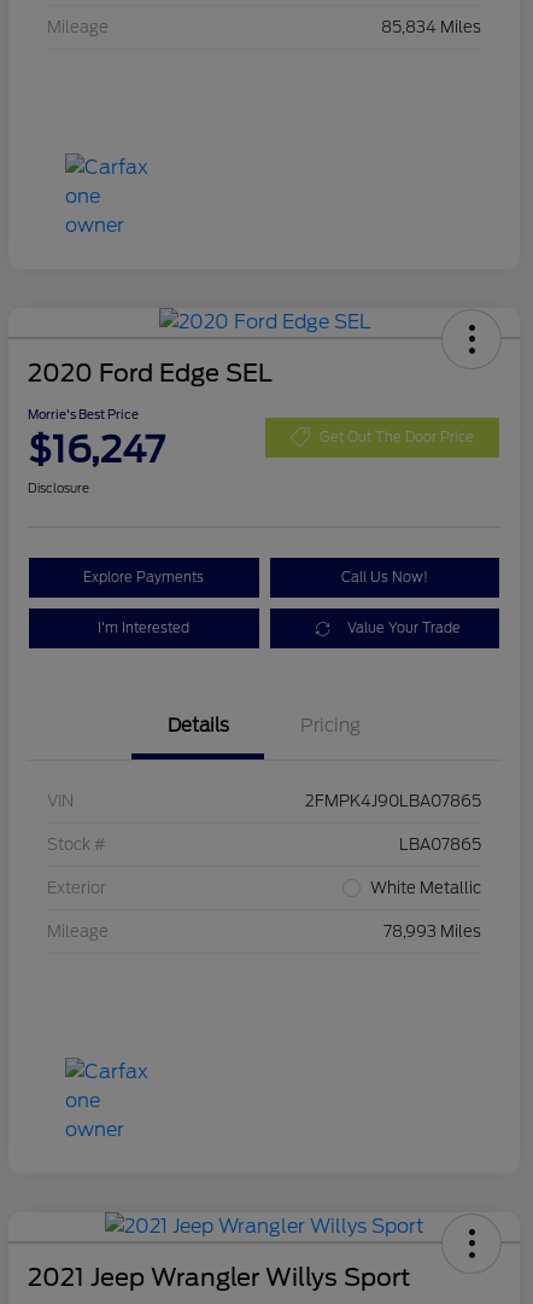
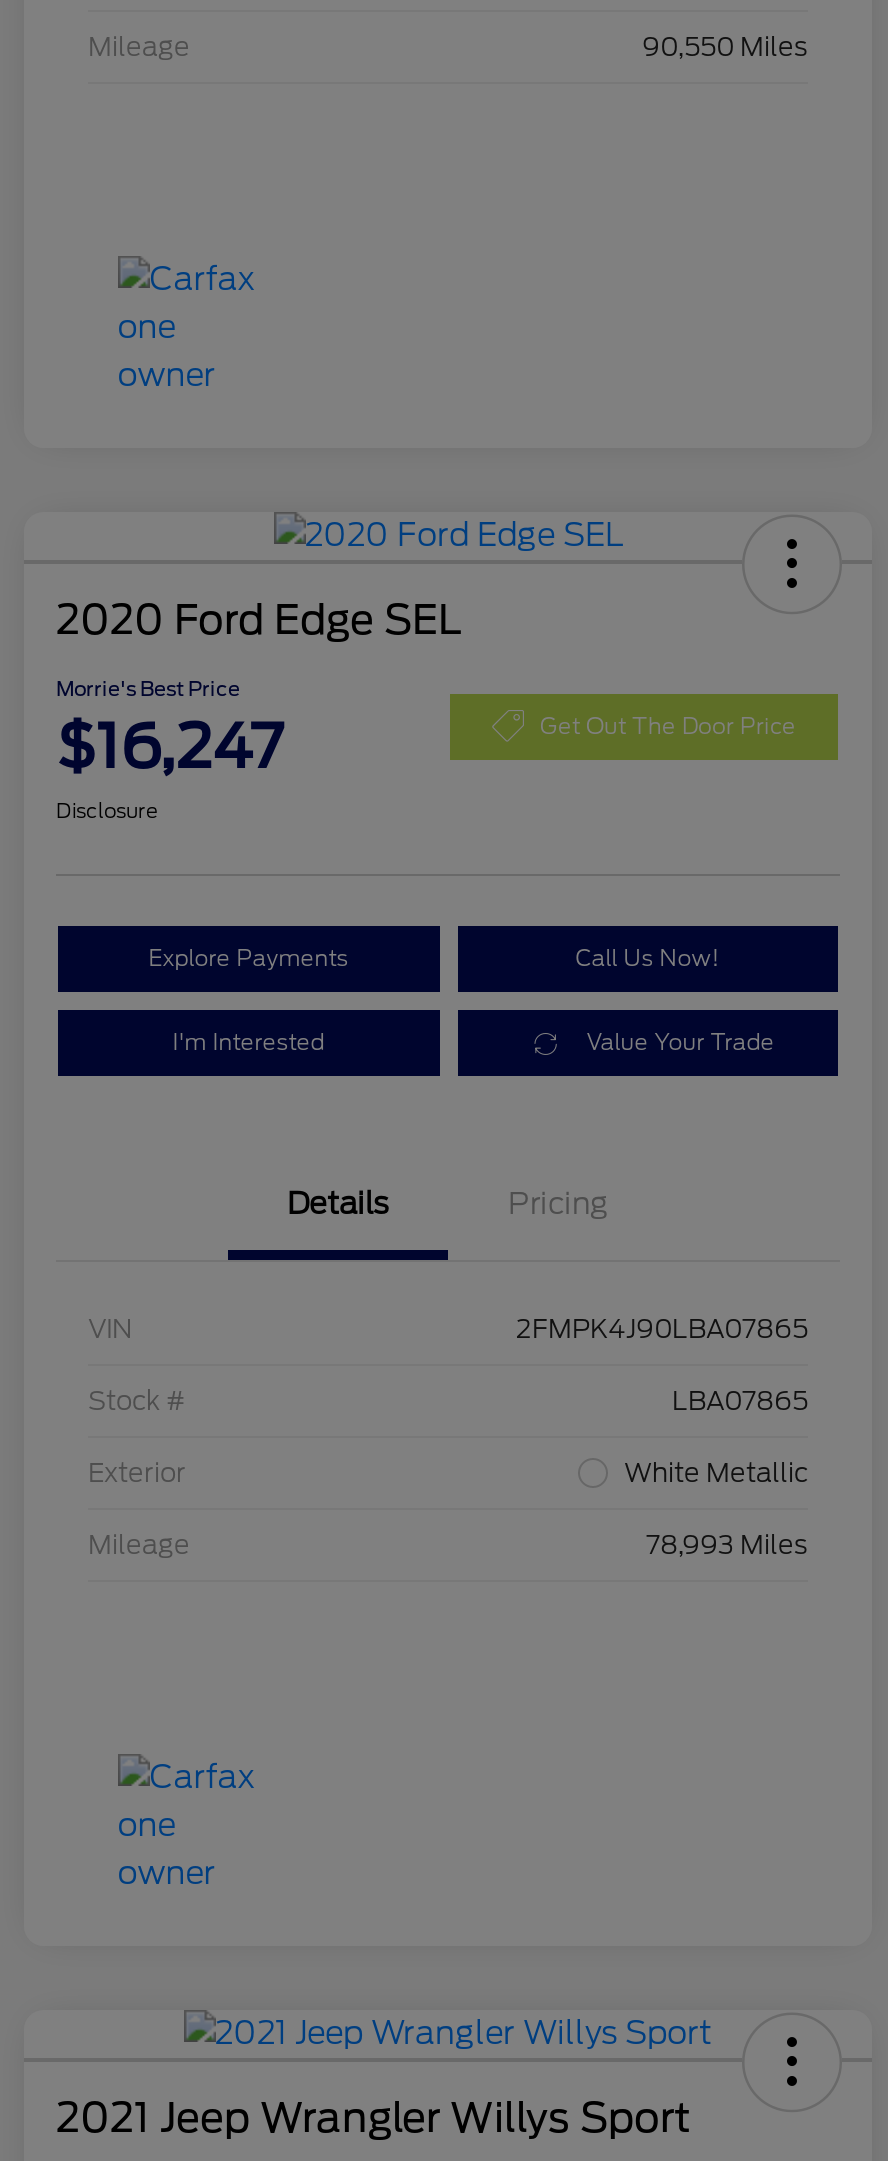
- 85,834 Miles
+ 90,550 Miles
